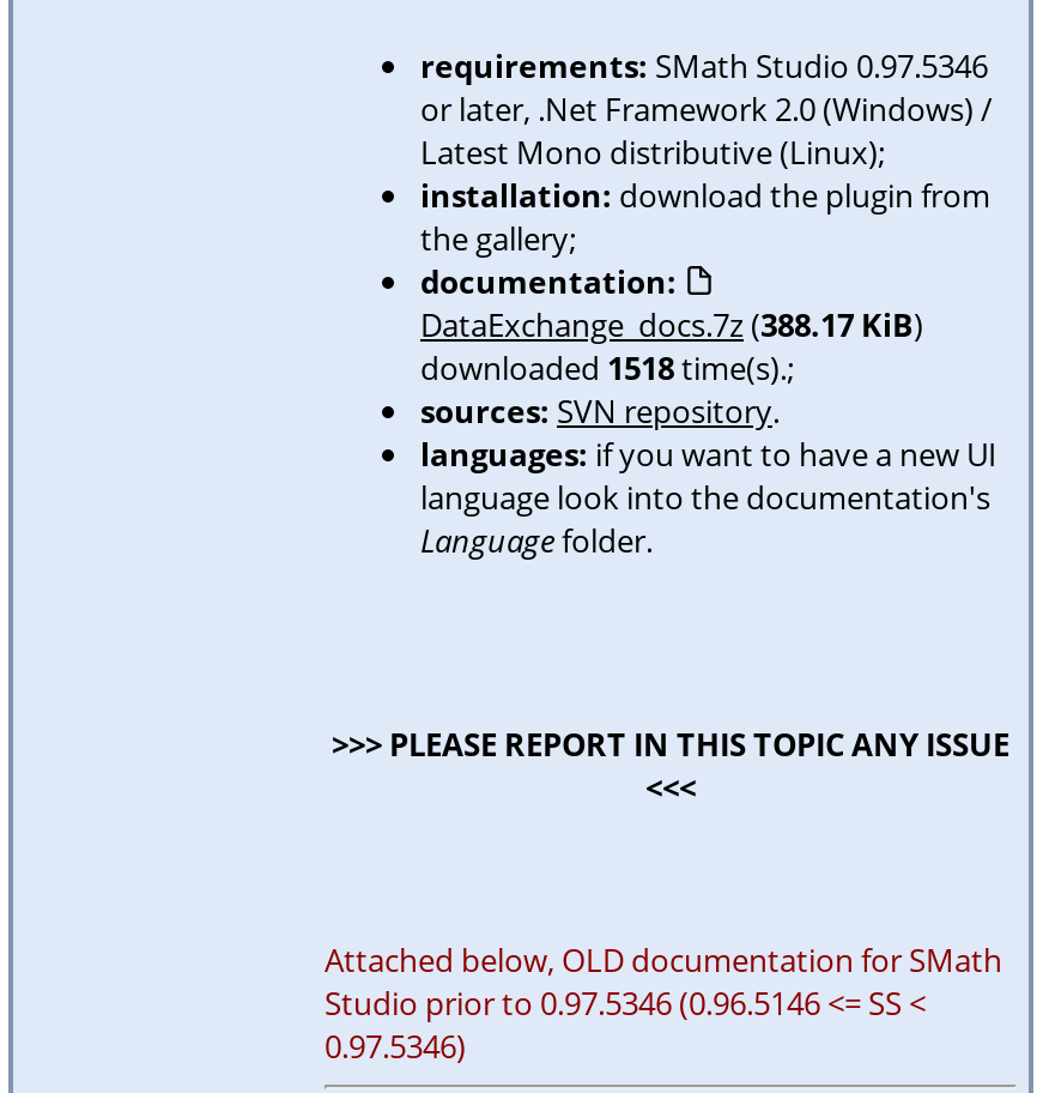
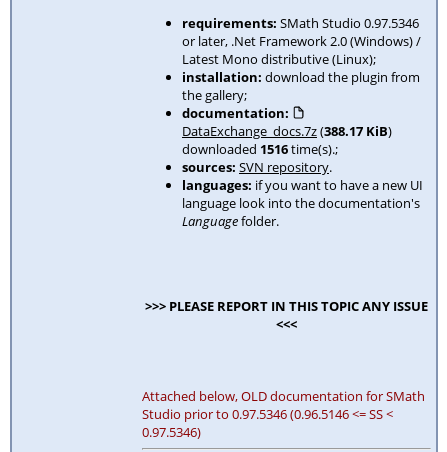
- downloaded 1518time(s).;
+ downloaded 1516time(s).;
